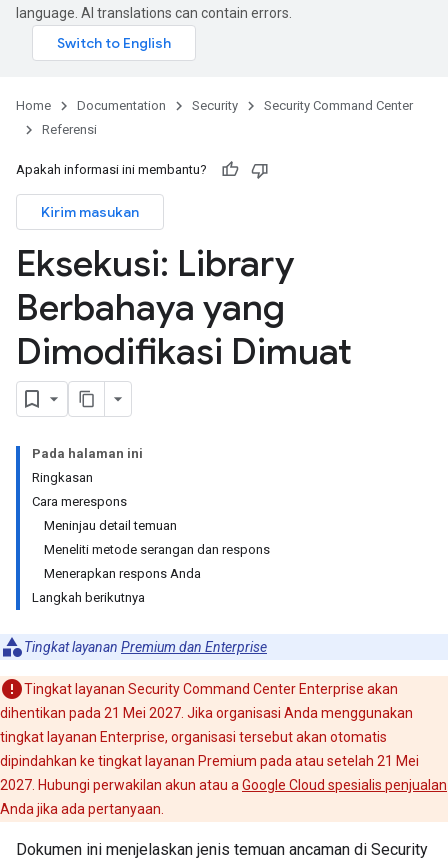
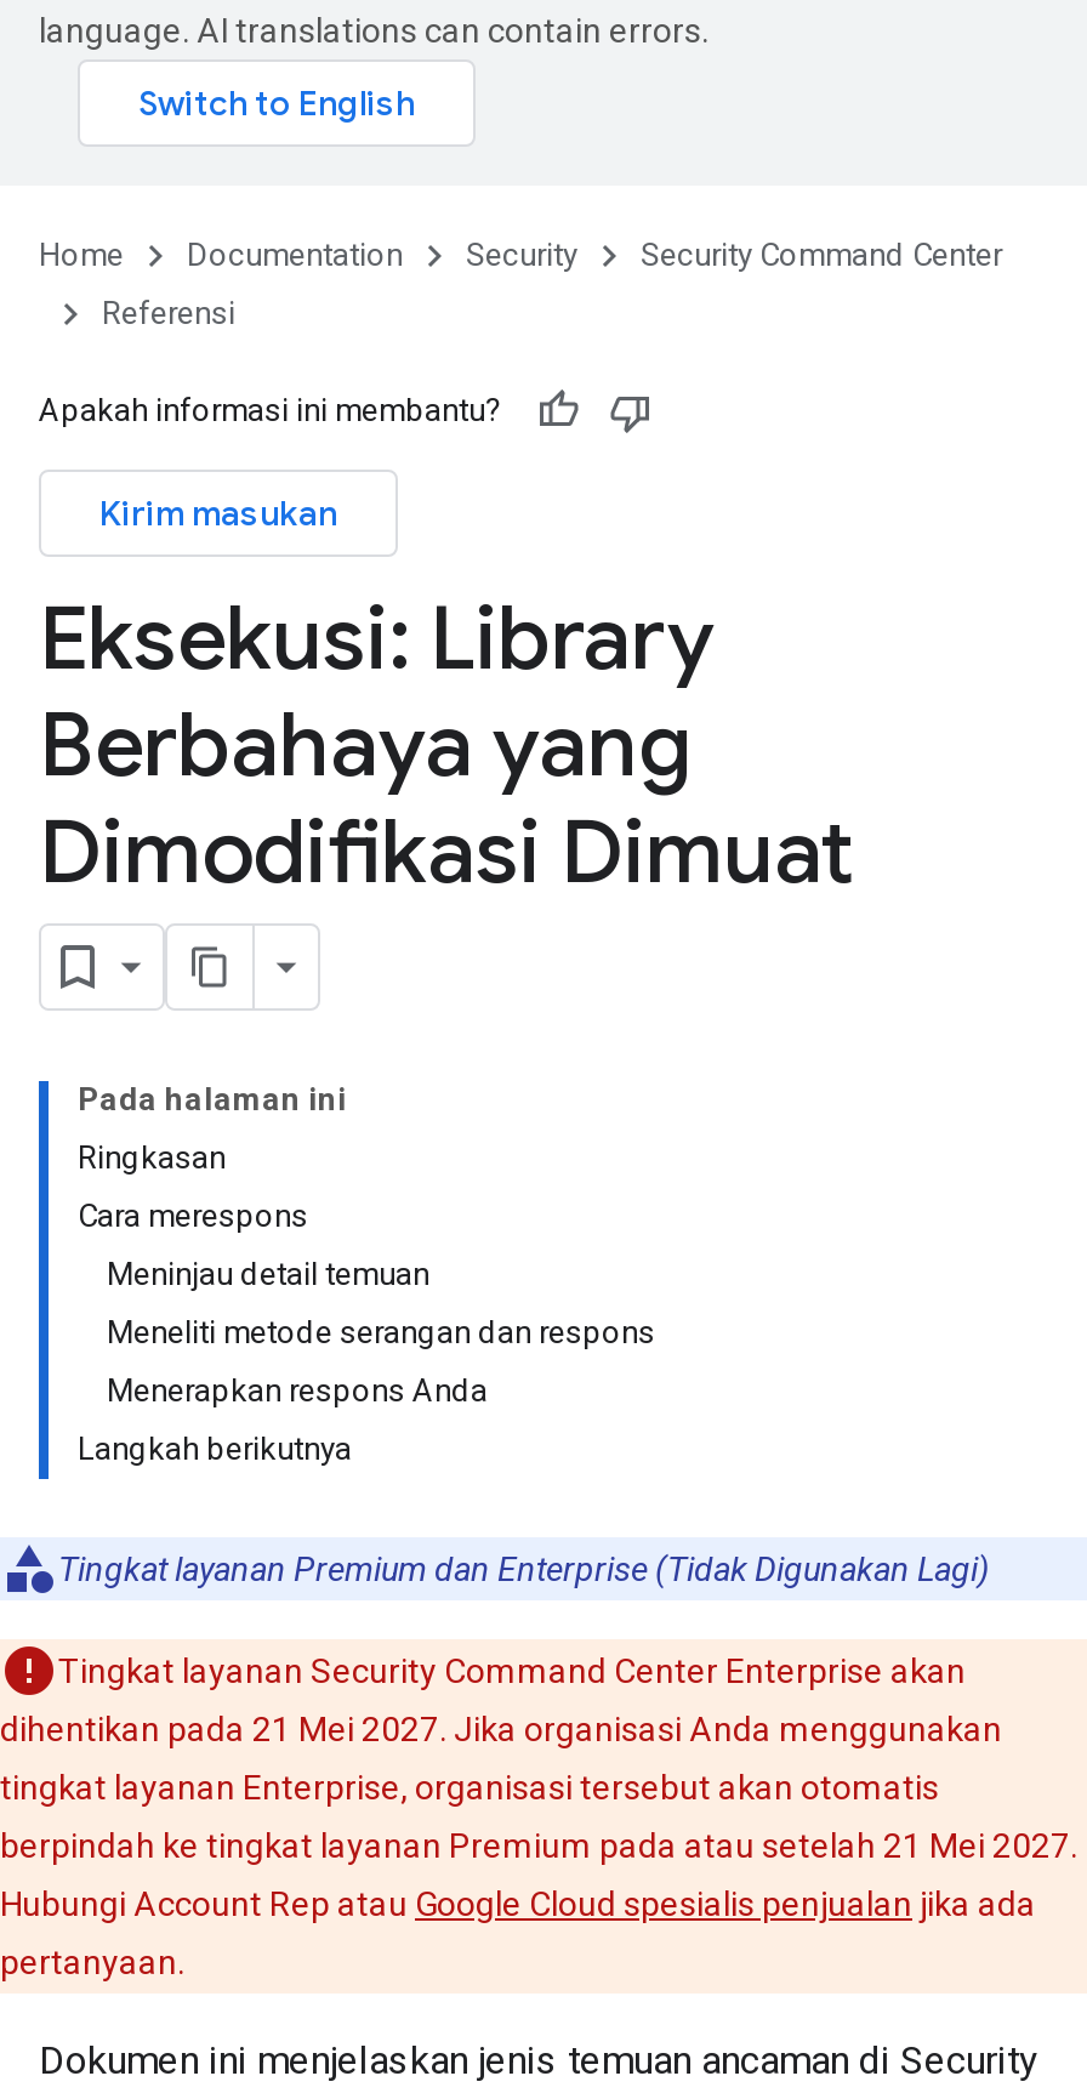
- Tingkat layanan Premium dan Enterprise
+ Tingkat layanan Premium dan Enterprise (Tidak Digunakan Lagi)

- dipindahkan ke tingkat layanan Premium pada atau setelah 21 Mei
+ berpindah ke tingkat layanan Premium pada atau setelah 21 Mei 2027.

- 2027. Hubungi perwakilan akun atau a Google Cloud spesialis penjualan
+ Hubungi Account Rep atau Google Cloud spesialis penjualan jika ada

- Anda jika ada pertanyaan.
+ pertanyaan.
